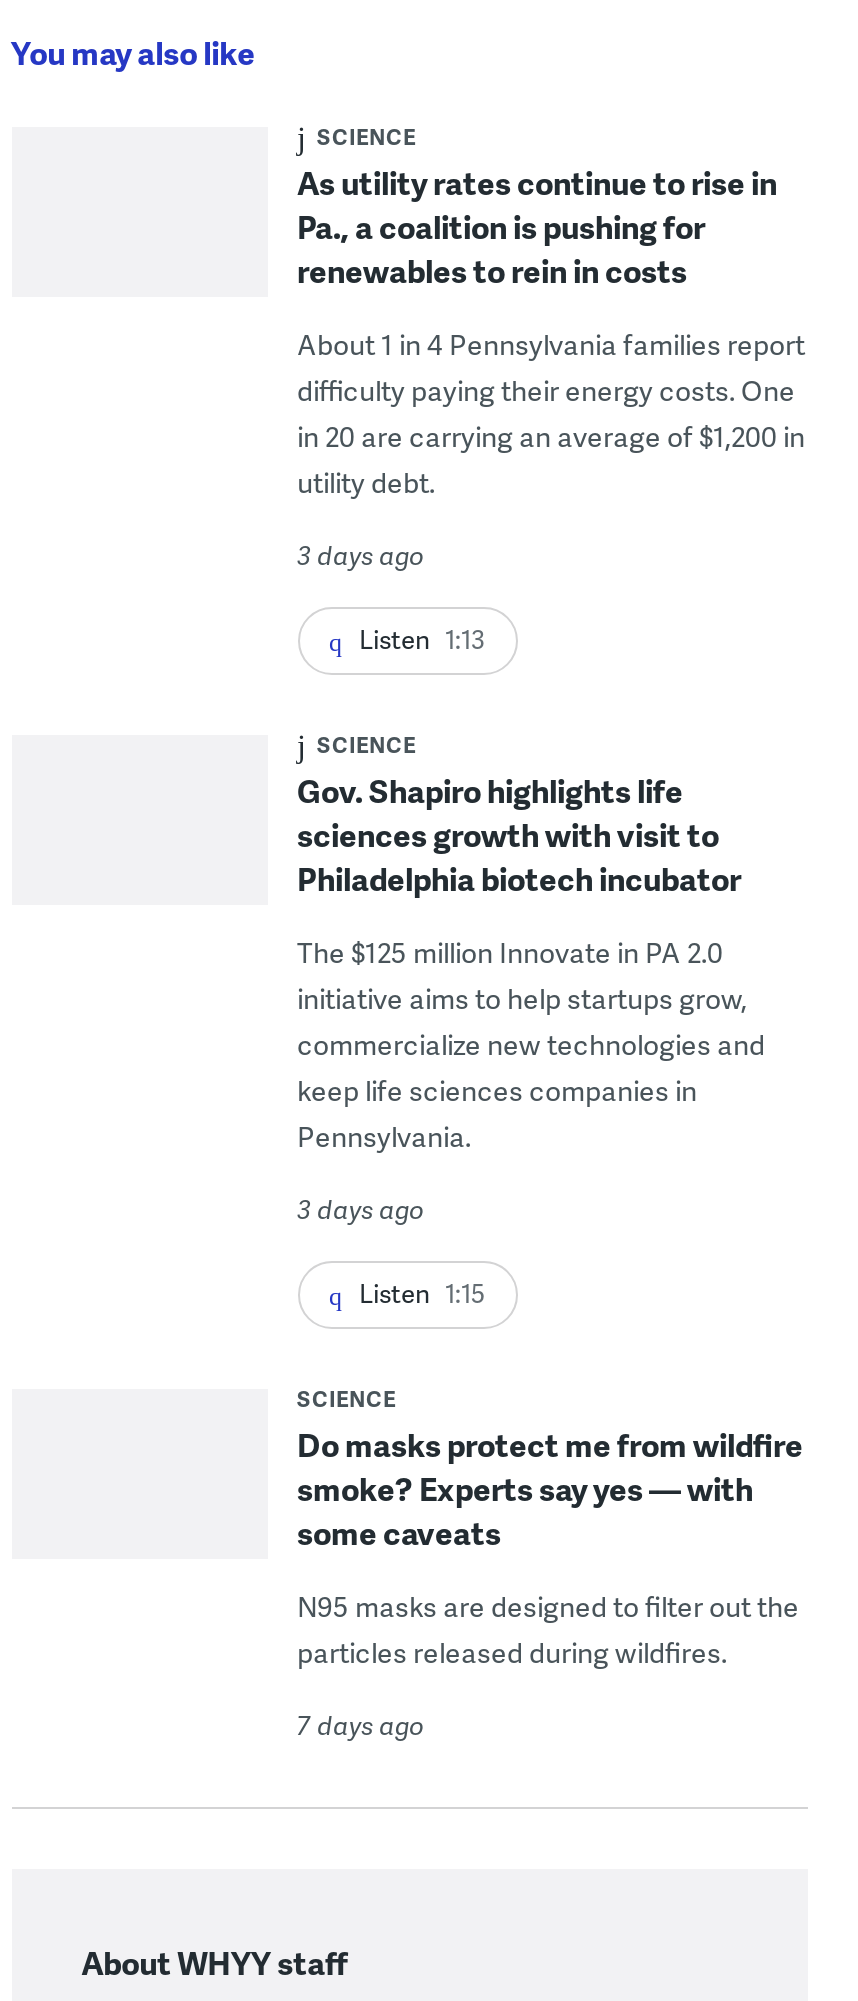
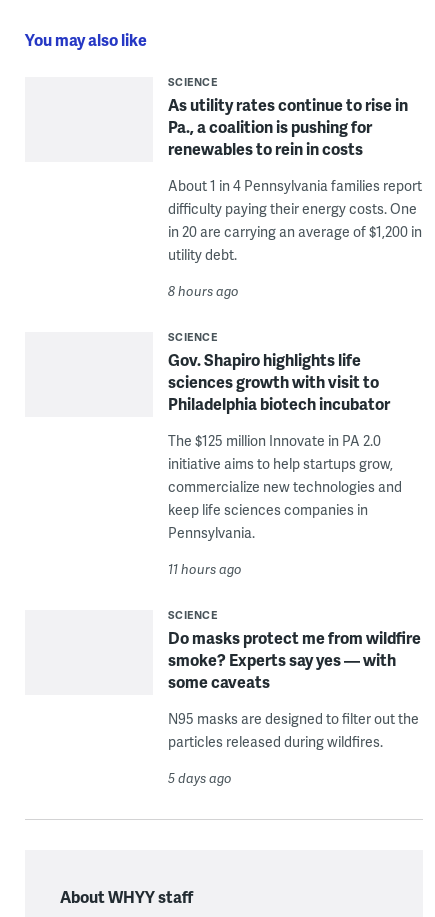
- 3 days ago
- Listen 1:13
+ 8 hours ago

- 3 days ago
- Listen 1:15
+ 11 hours ago

- 7 days ago
+ 5 days ago
